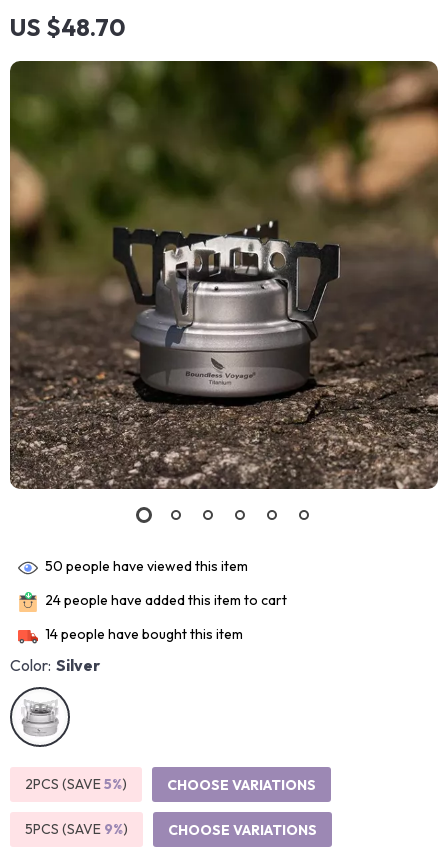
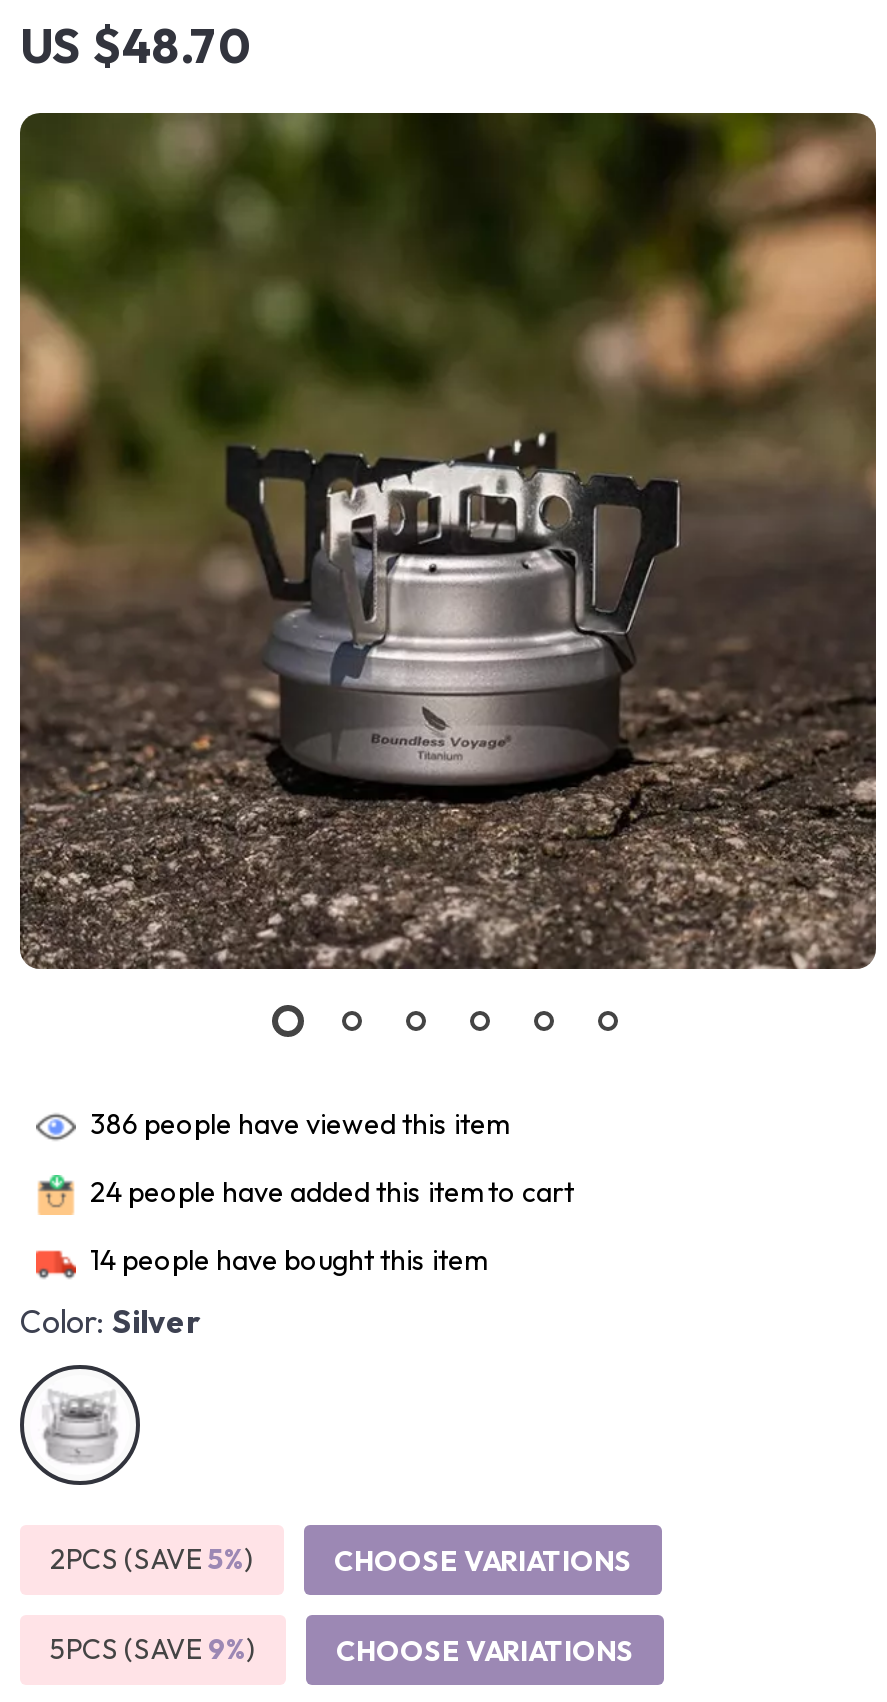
- 50 people have viewed this item
+ 386 people have viewed this item
